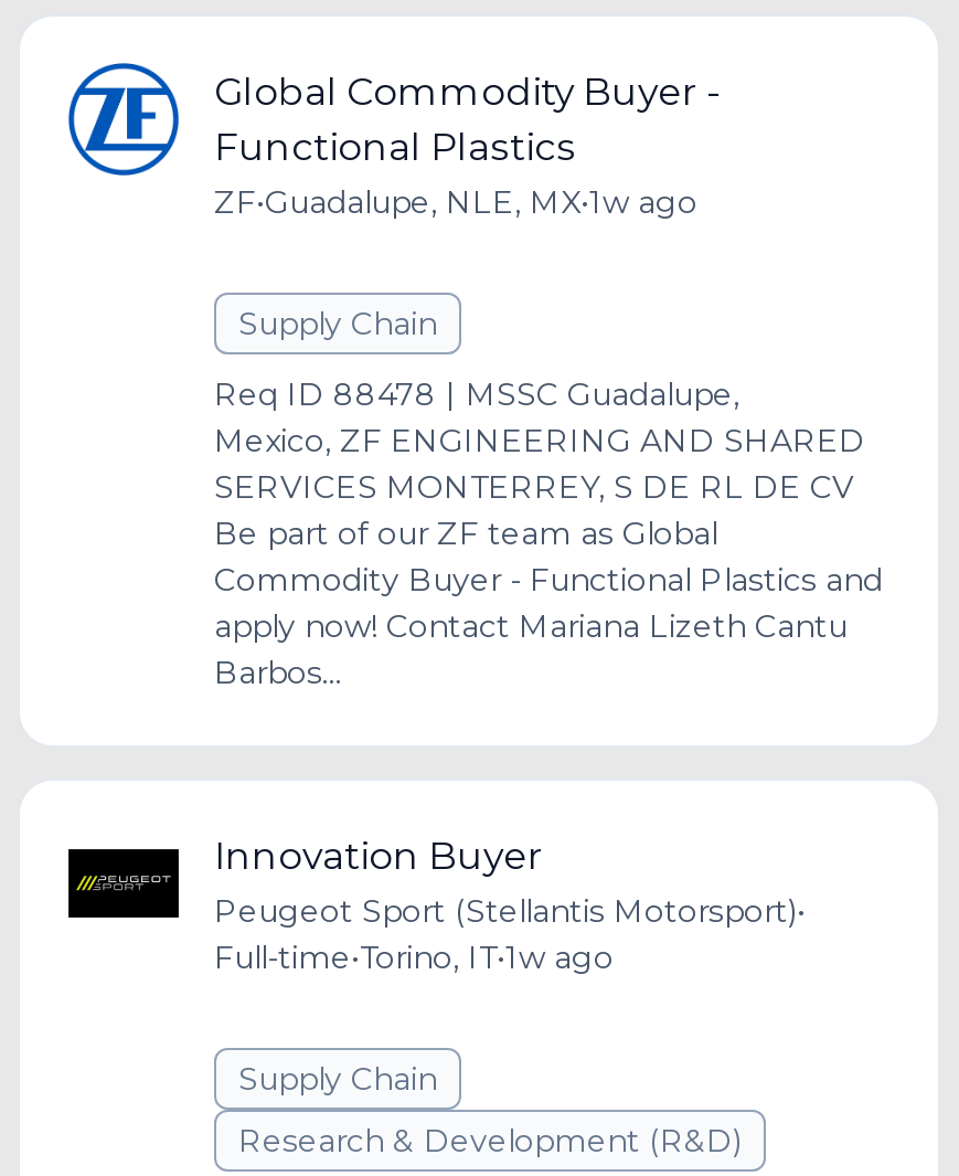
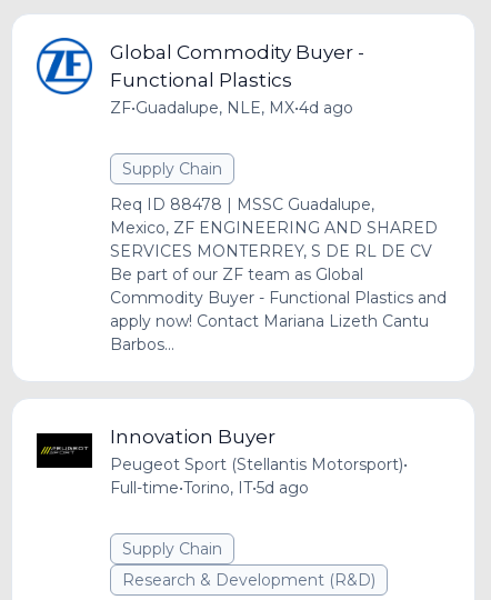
- ZF•Guadalupe, NLE, MX•1w ago
+ ZF•Guadalupe, NLE, MX•4d ago

- Full-time•Torino, IT•1w ago
+ Full-time•Torino, IT•5d ago
